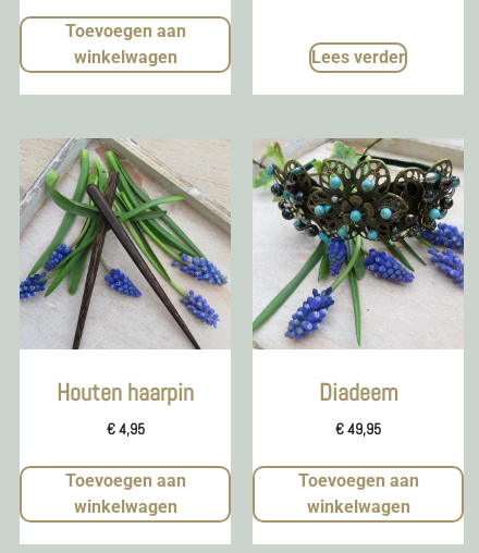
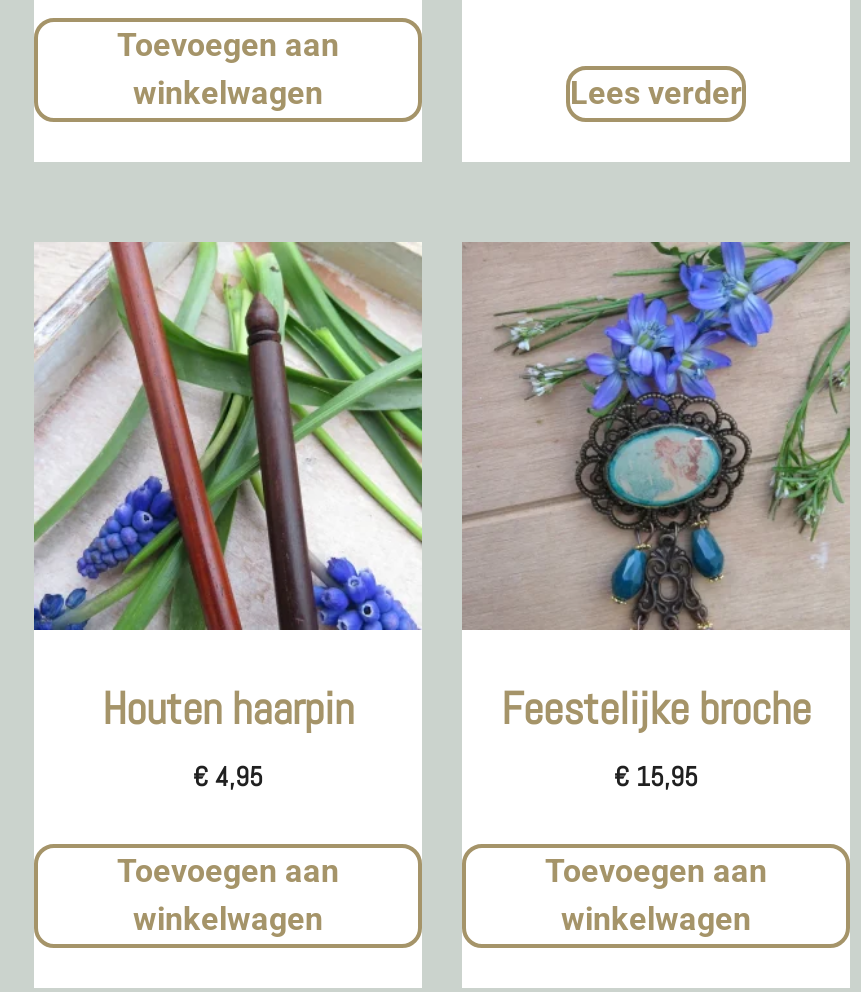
- [image]
+ [image]

- [image]
- Diadeem
- €49,95
+ [image]
+ Feestelijke broche
+ €15,95
